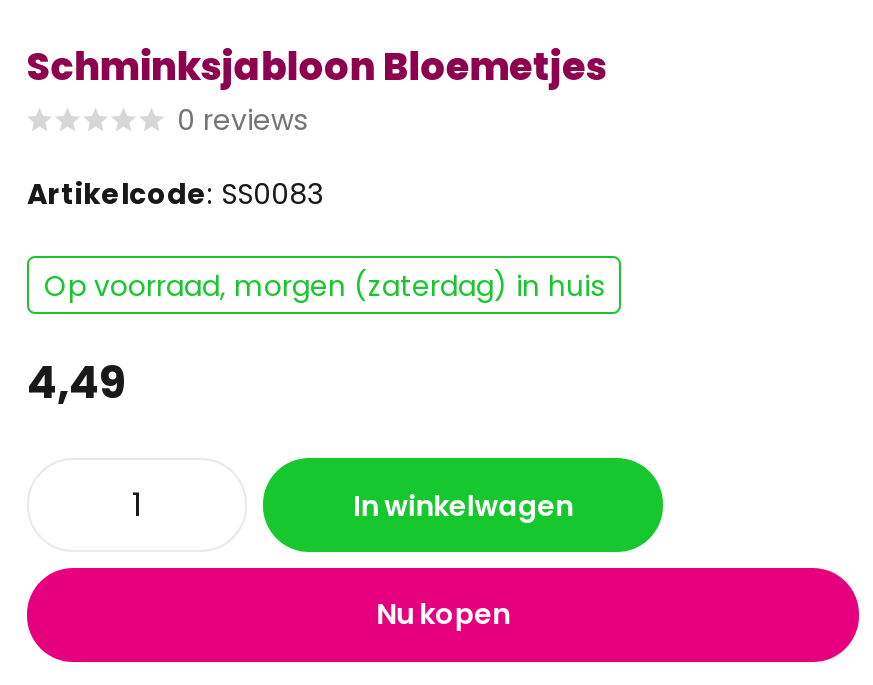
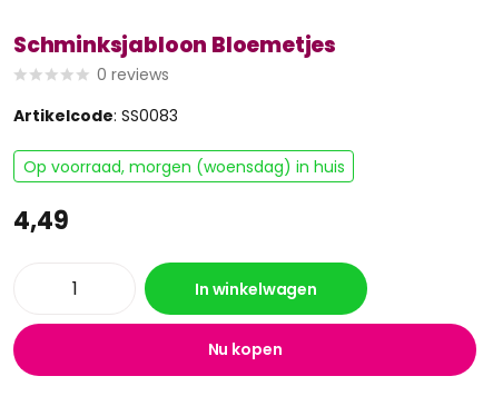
- Op voorraad, morgen (zaterdag) in huis
+ Op voorraad, morgen (woensdag) in huis
